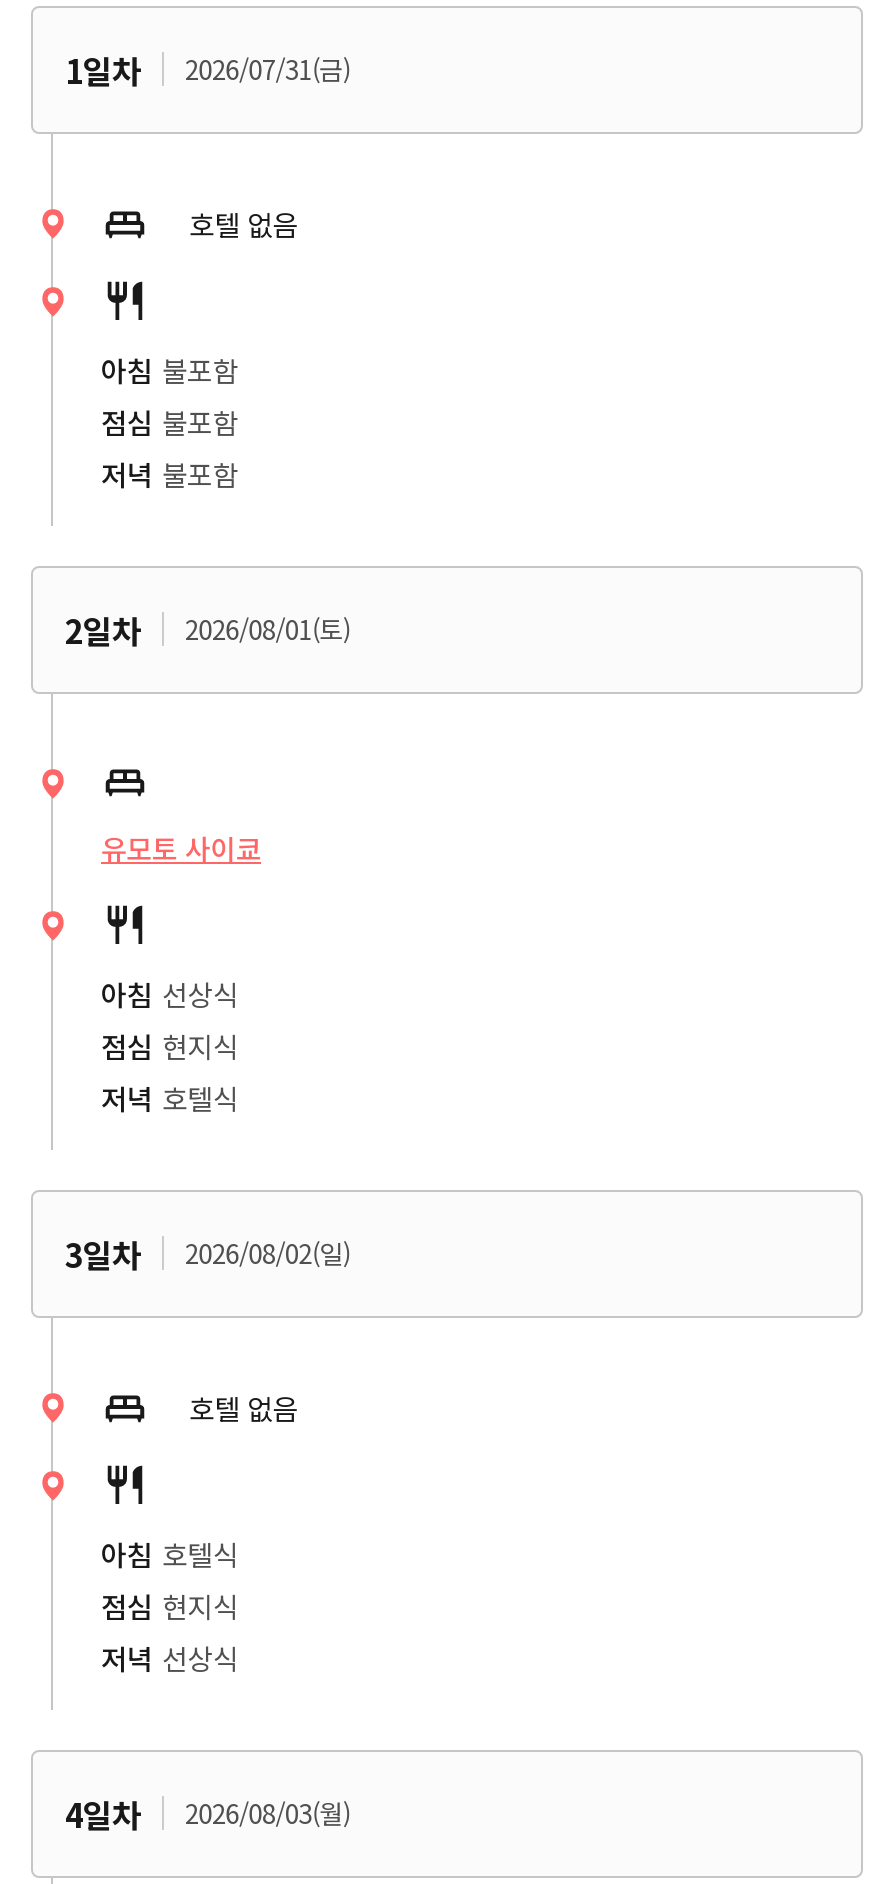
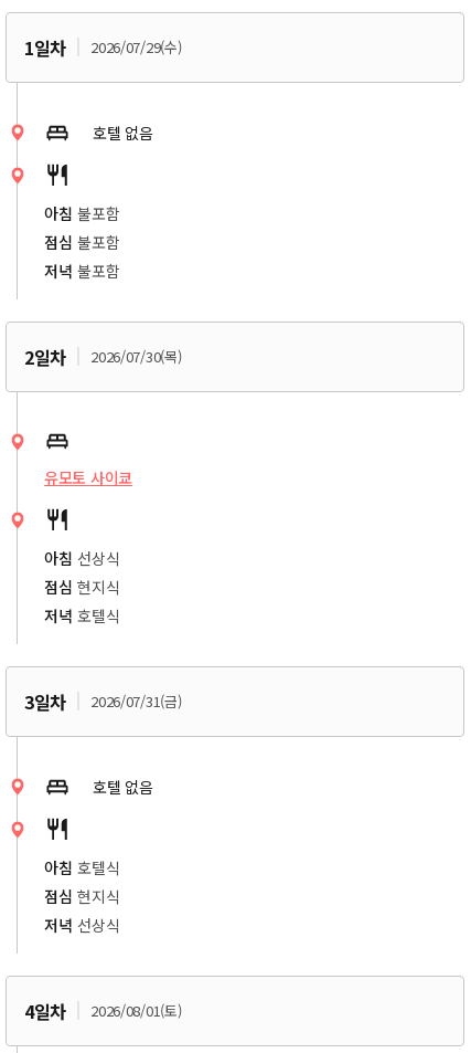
- 1일차 2026/07/31(금)
+ 1일차 2026/07/29(수)

- 2일차 2026/08/01(토)
+ 2일차 2026/07/30(목)

- 3일차 2026/08/02(일)
+ 3일차 2026/07/31(금)

- 4일차 2026/08/03(월)
+ 4일차 2026/08/01(토)
